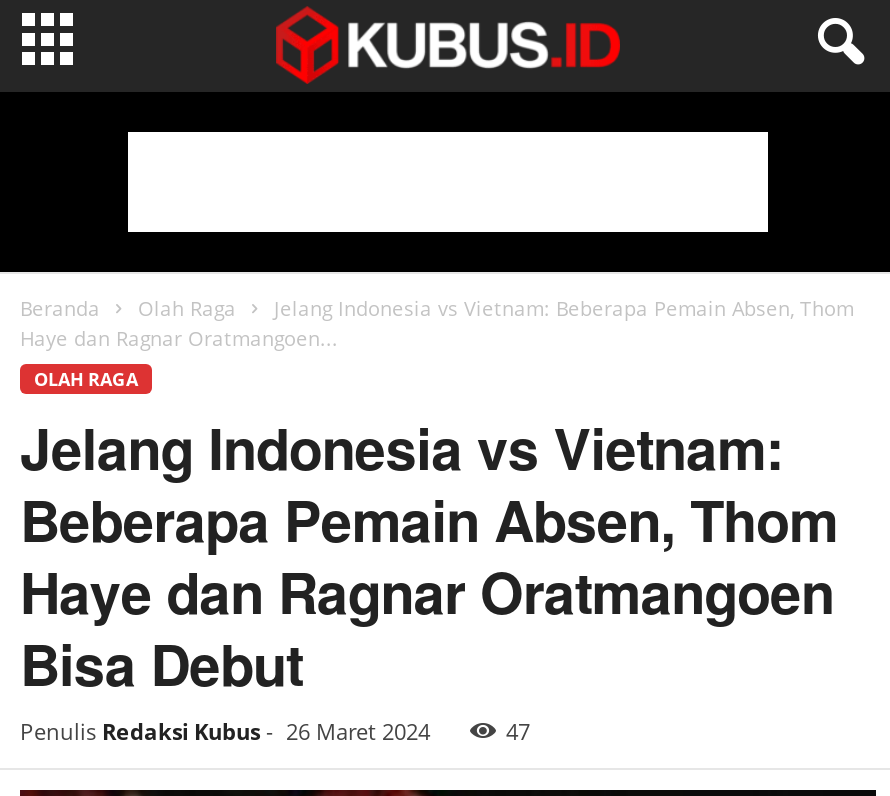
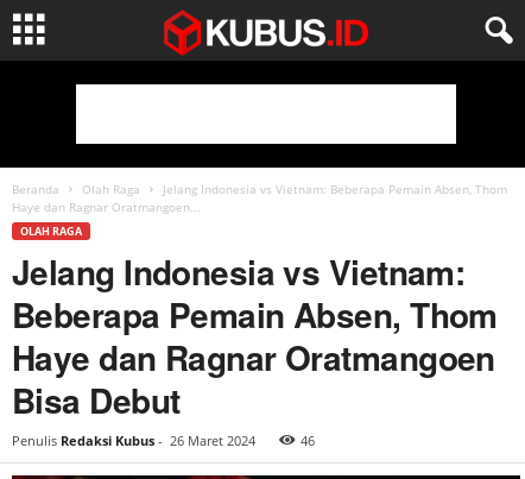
- 47
+ 46
